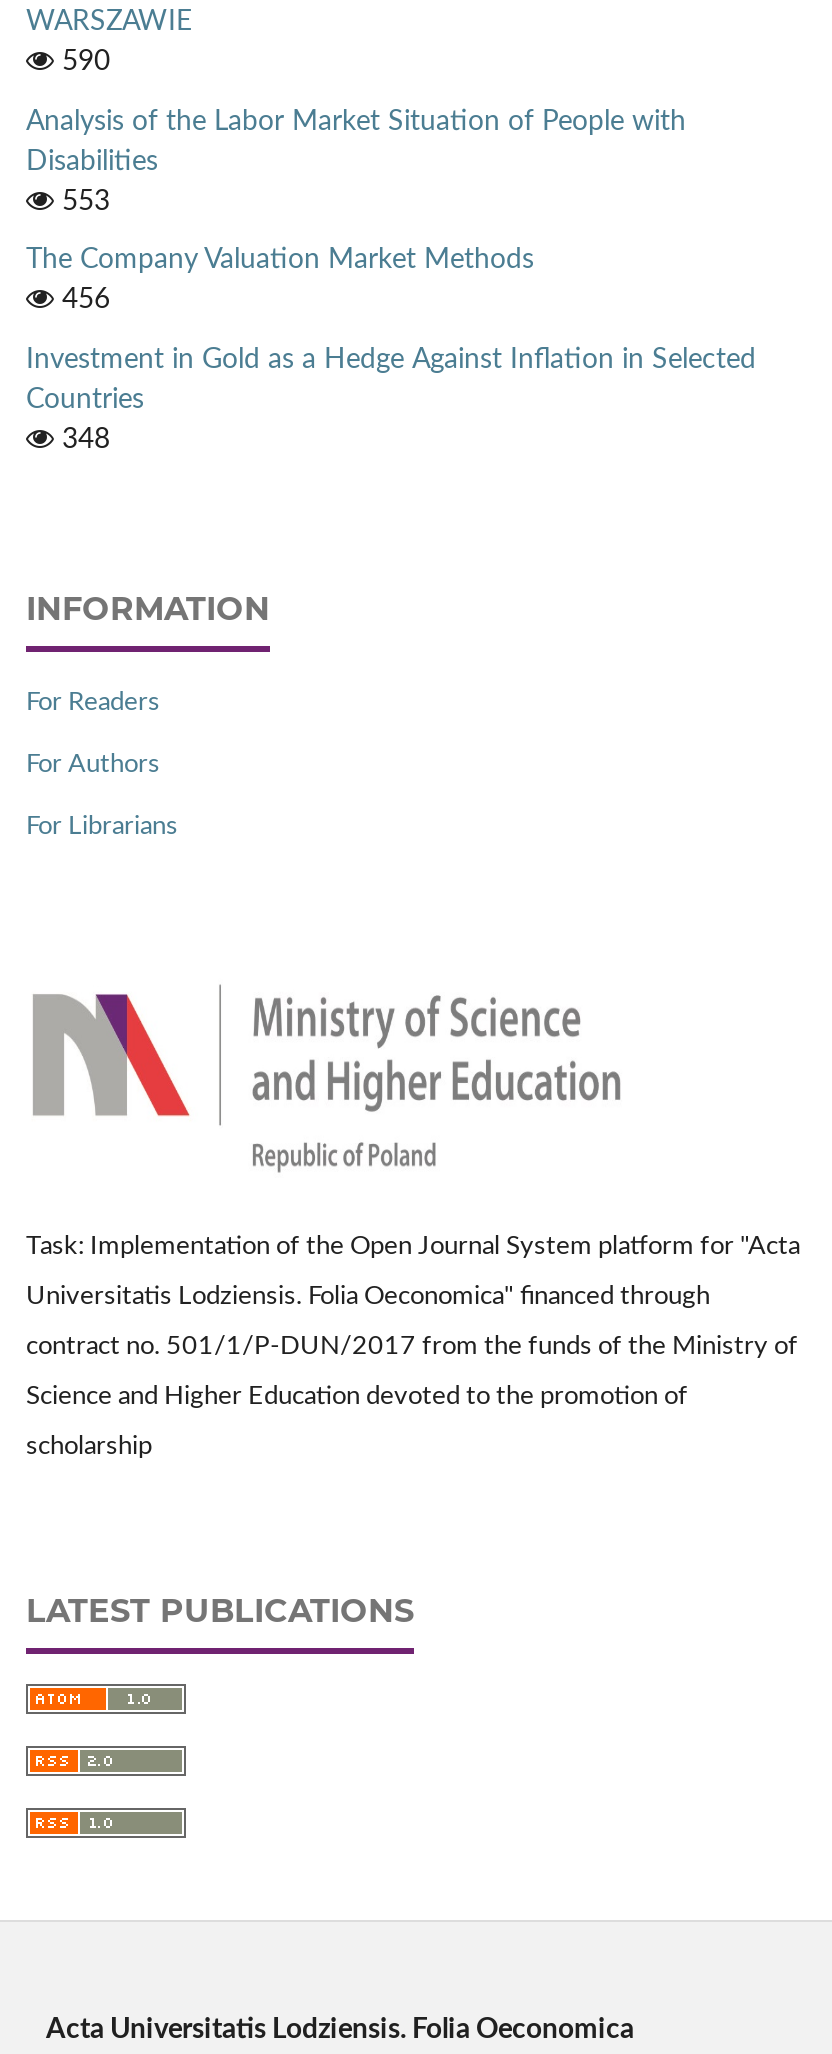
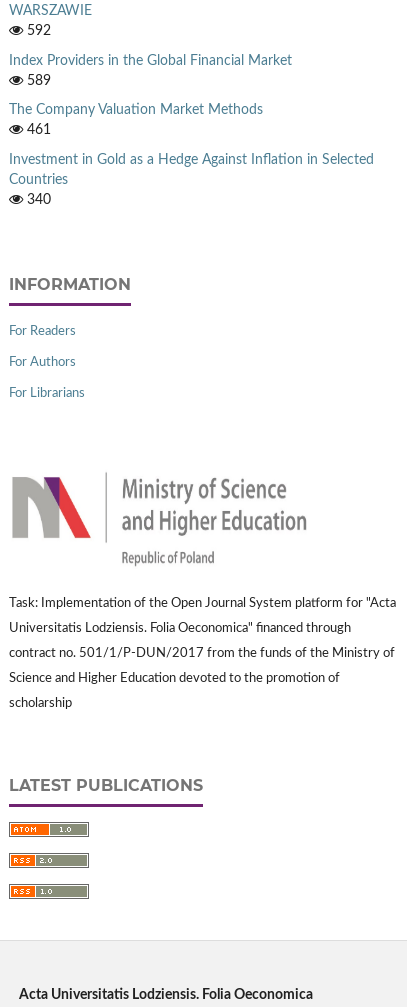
- 590
+ 592

- Analysis of the Labor Market Situation of People with
- Disabilities
- 553
+ Index Providers in the Global Financial Market
+ 589

- 456
+ 461

- 348
+ 340
